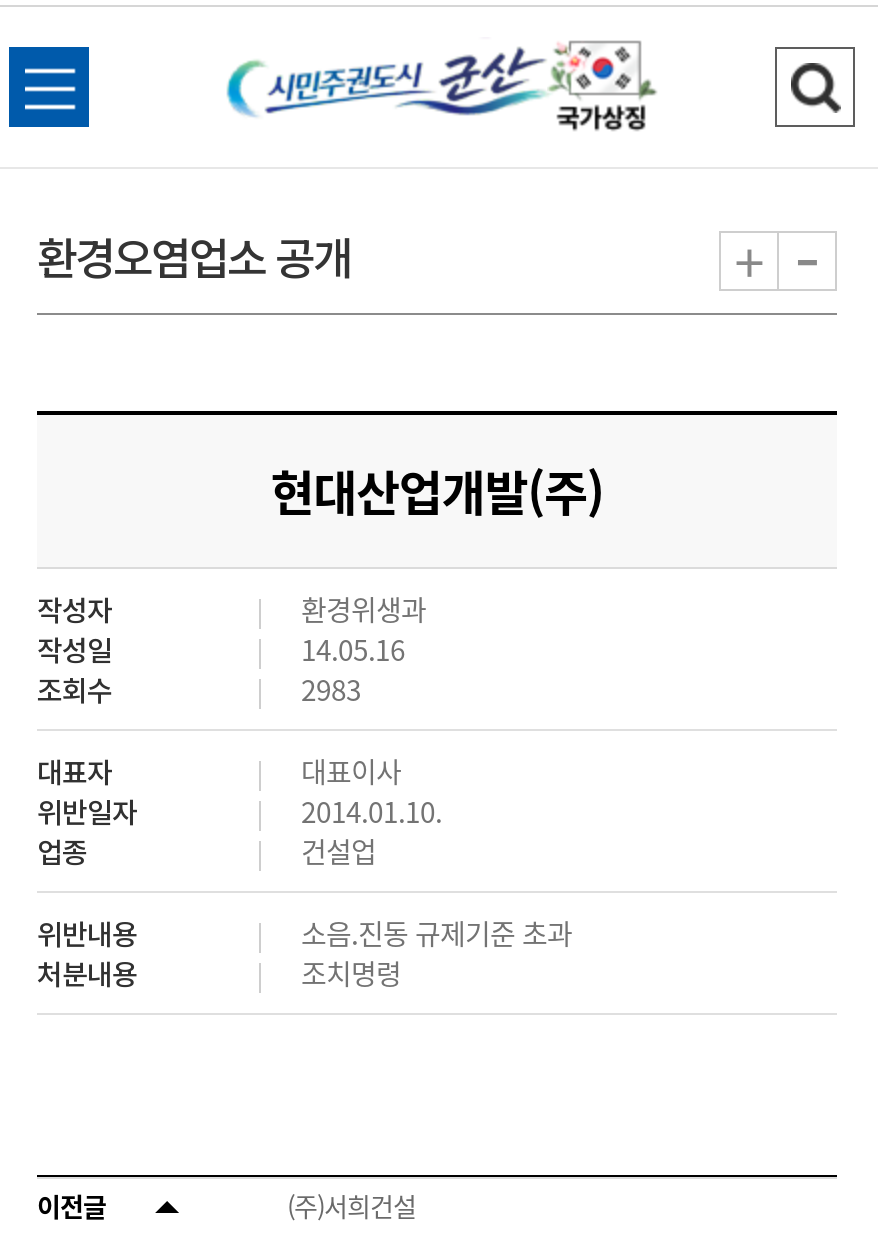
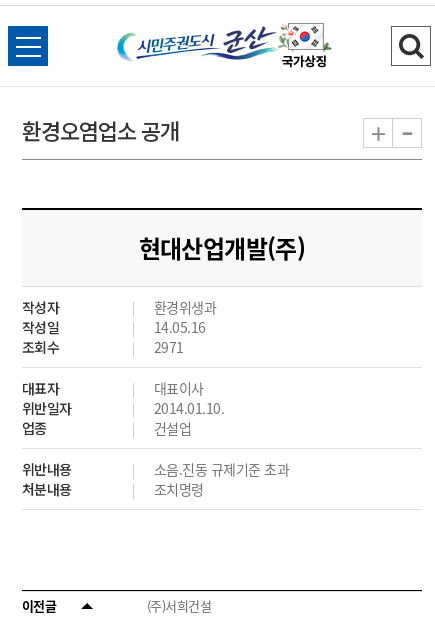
- 2983
+ 2971
